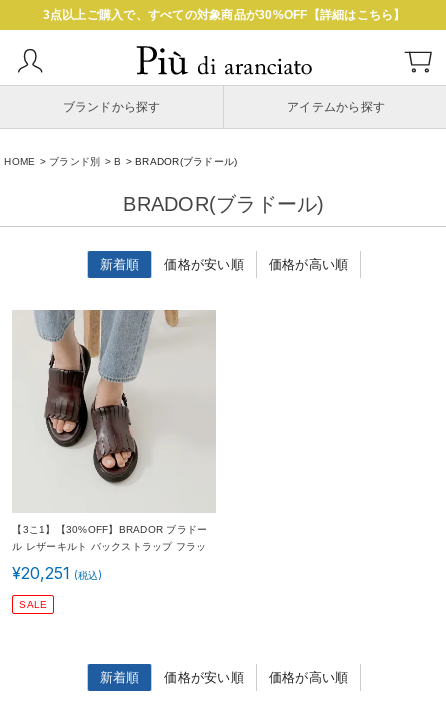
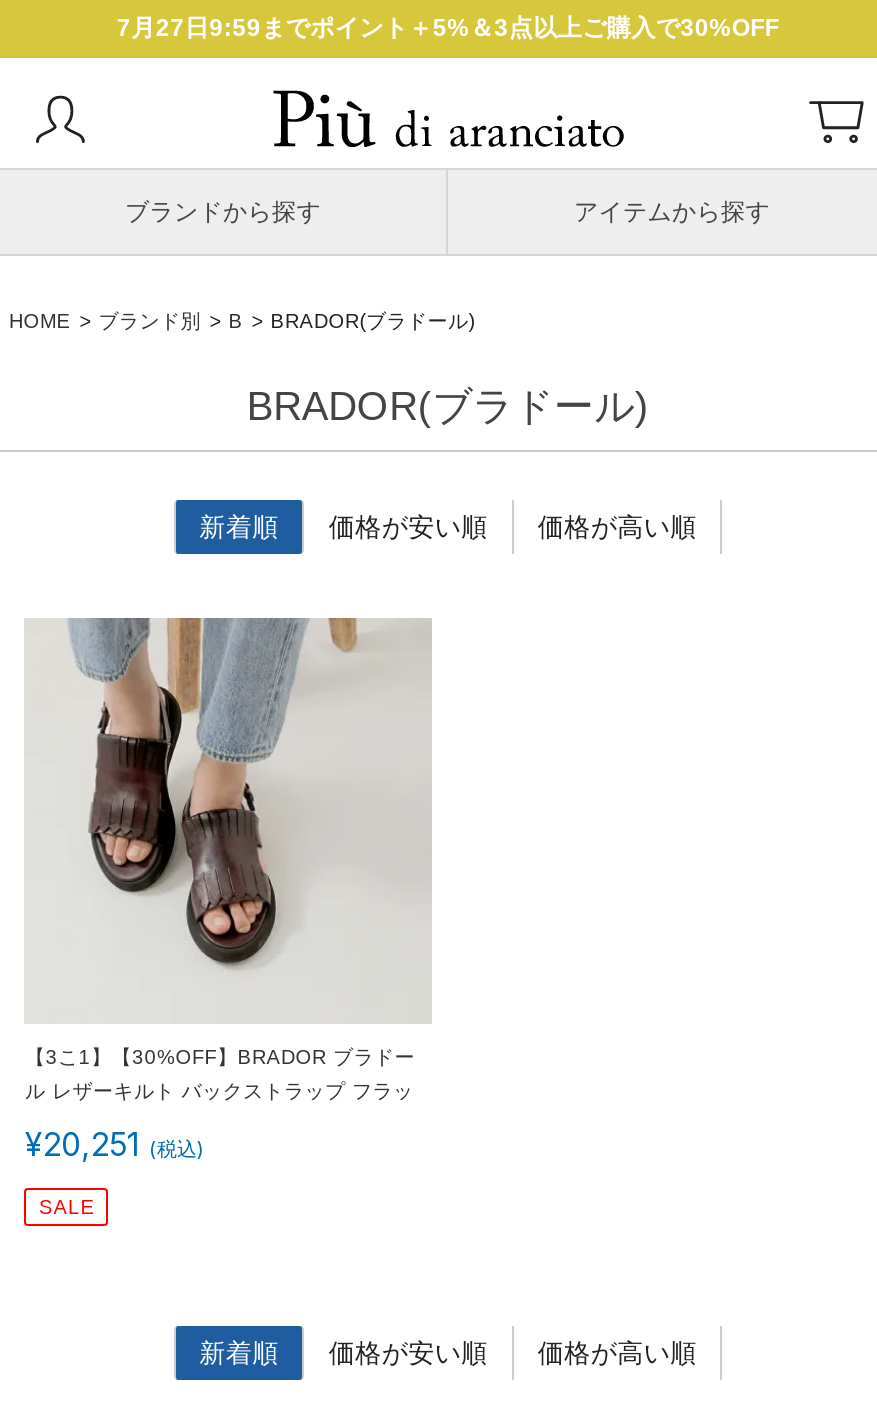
- 3点以上ご購入で、すべての対象商品が30%OFF【詳細はこちら】
+ 7月27日9:59までポイント＋5%＆3点以上ご購入で30%OFF
